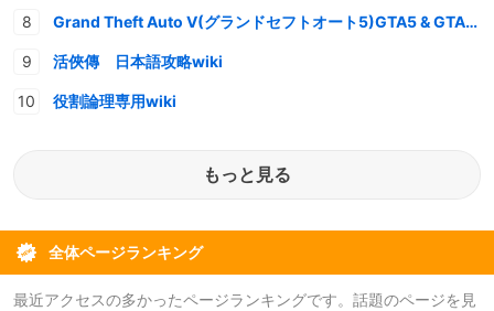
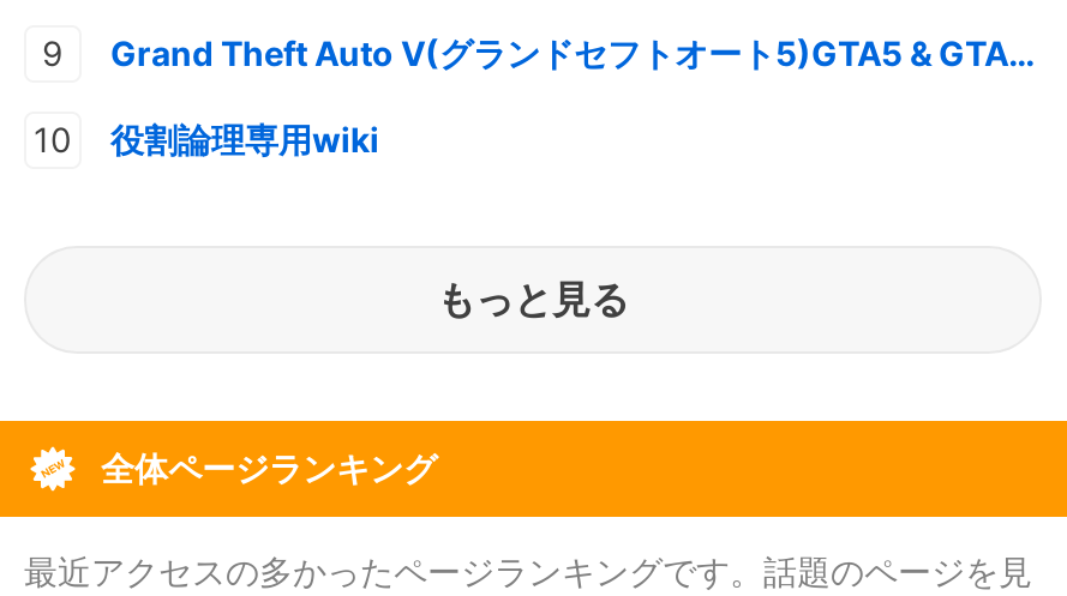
- 活俠傳 日本語攻略wiki
